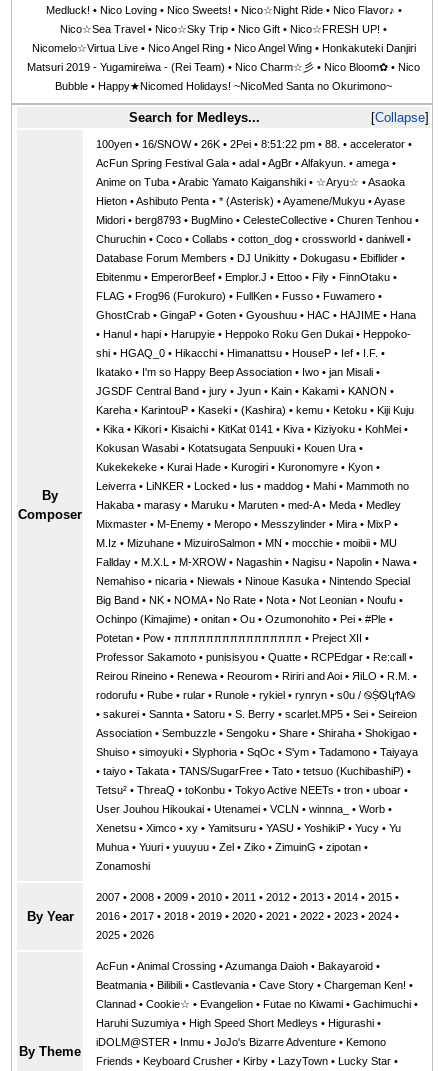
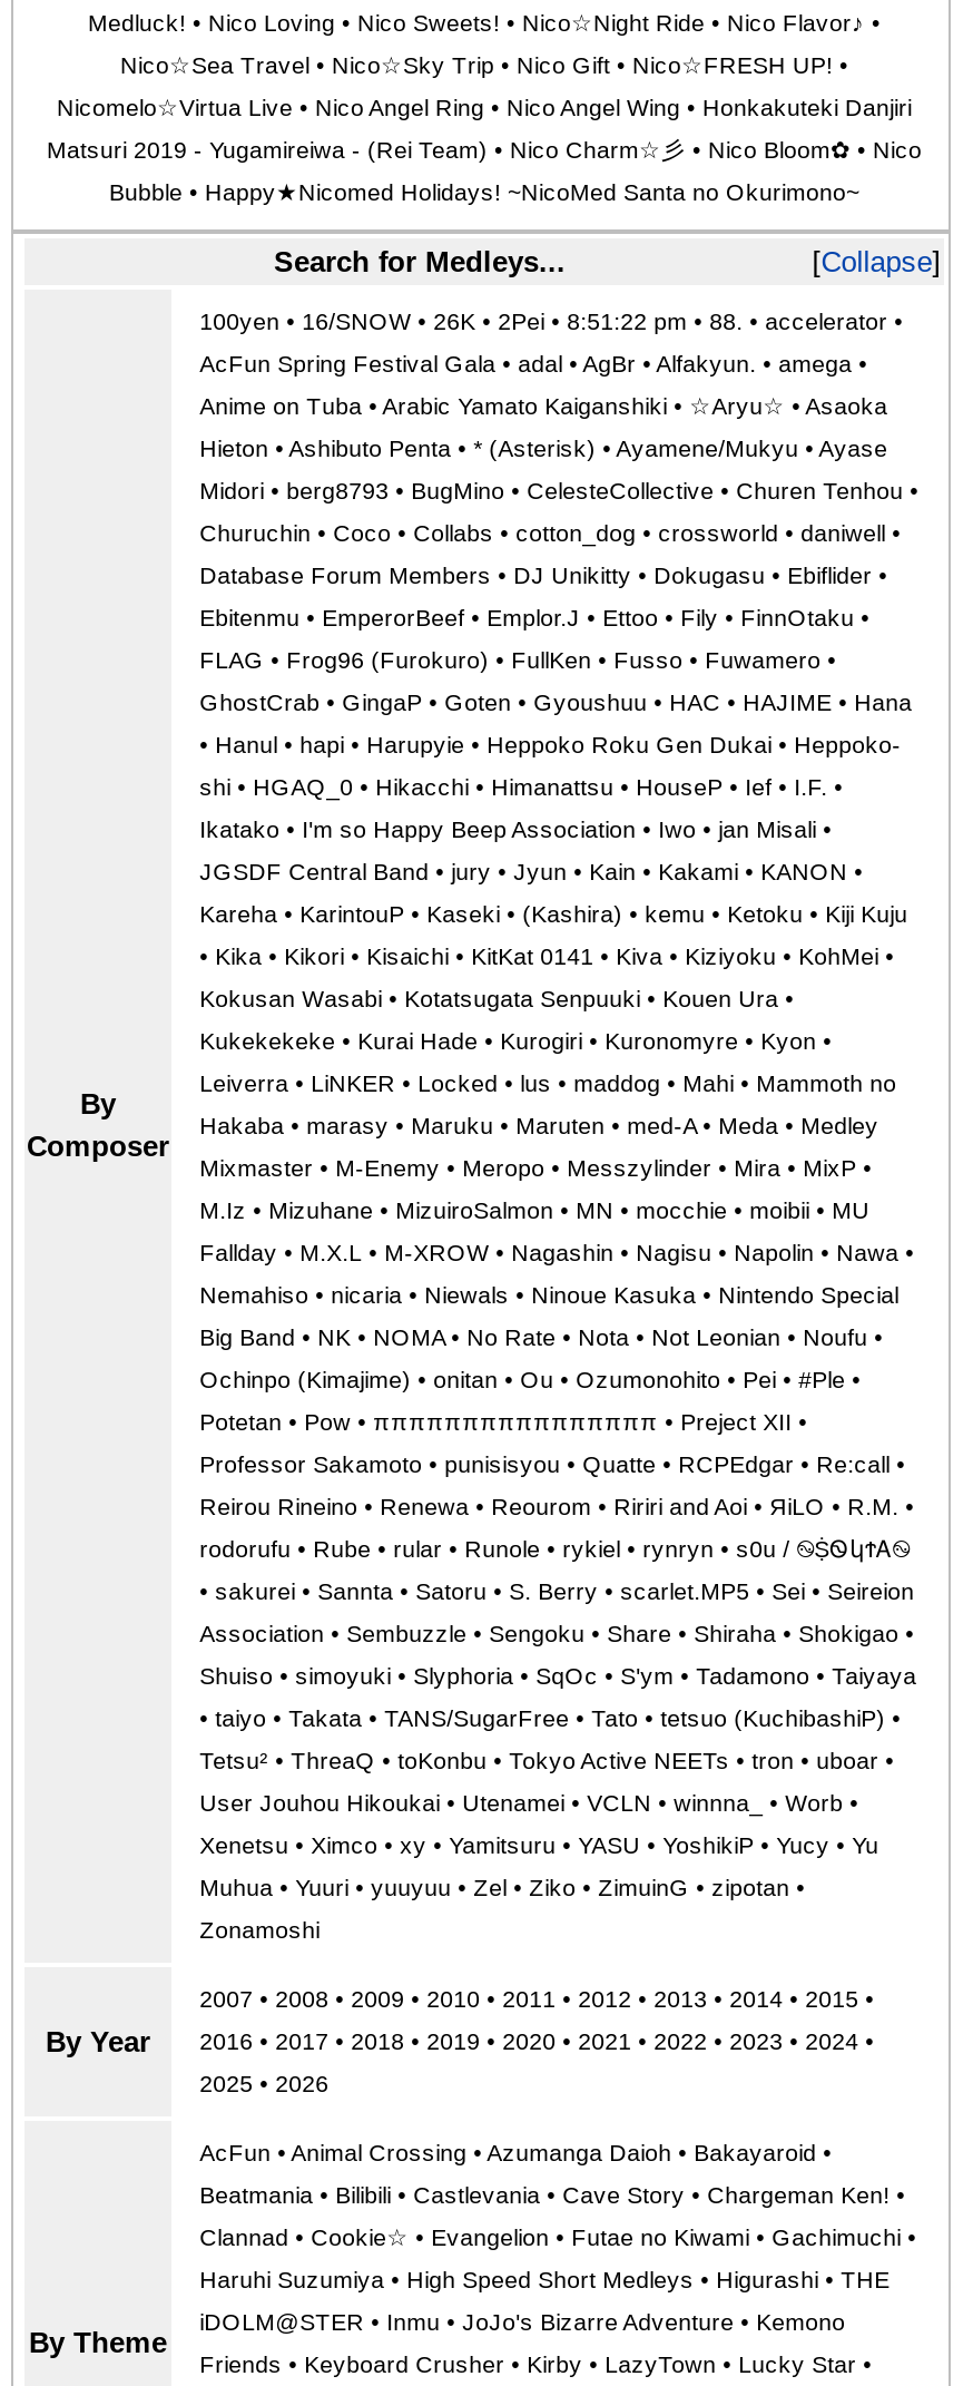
- Haruhi Suzumiya • High Speed Short Medleys • Higurashi •
+ Haruhi Suzumiya • High Speed Short Medleys • Higurashi • THE
